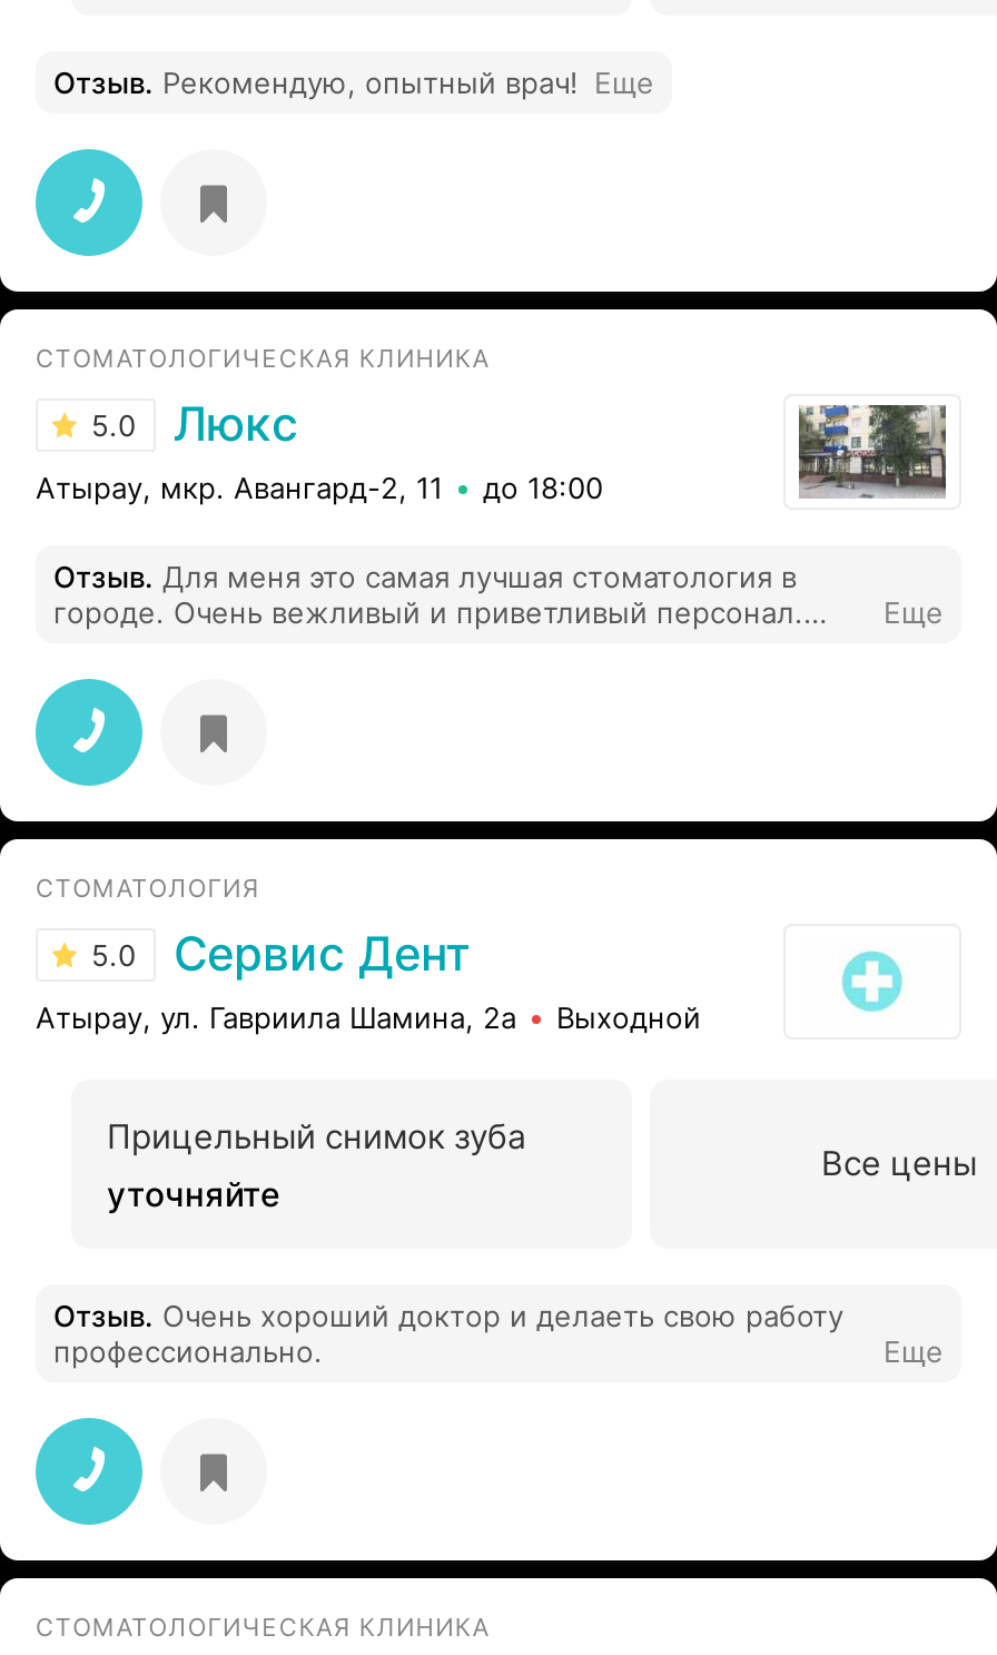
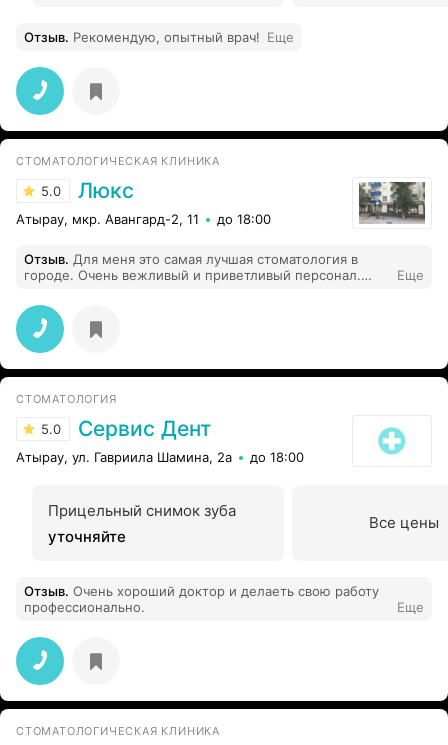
- Выходной
+ до 18:00
